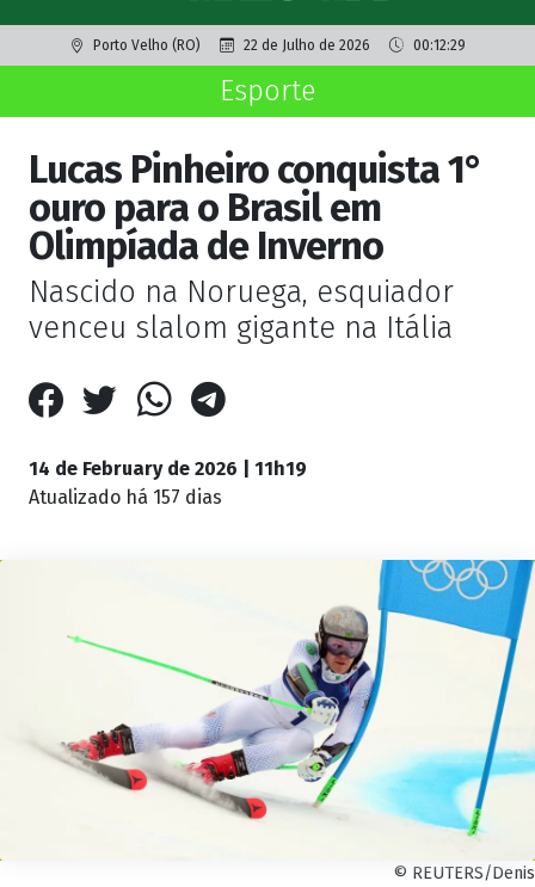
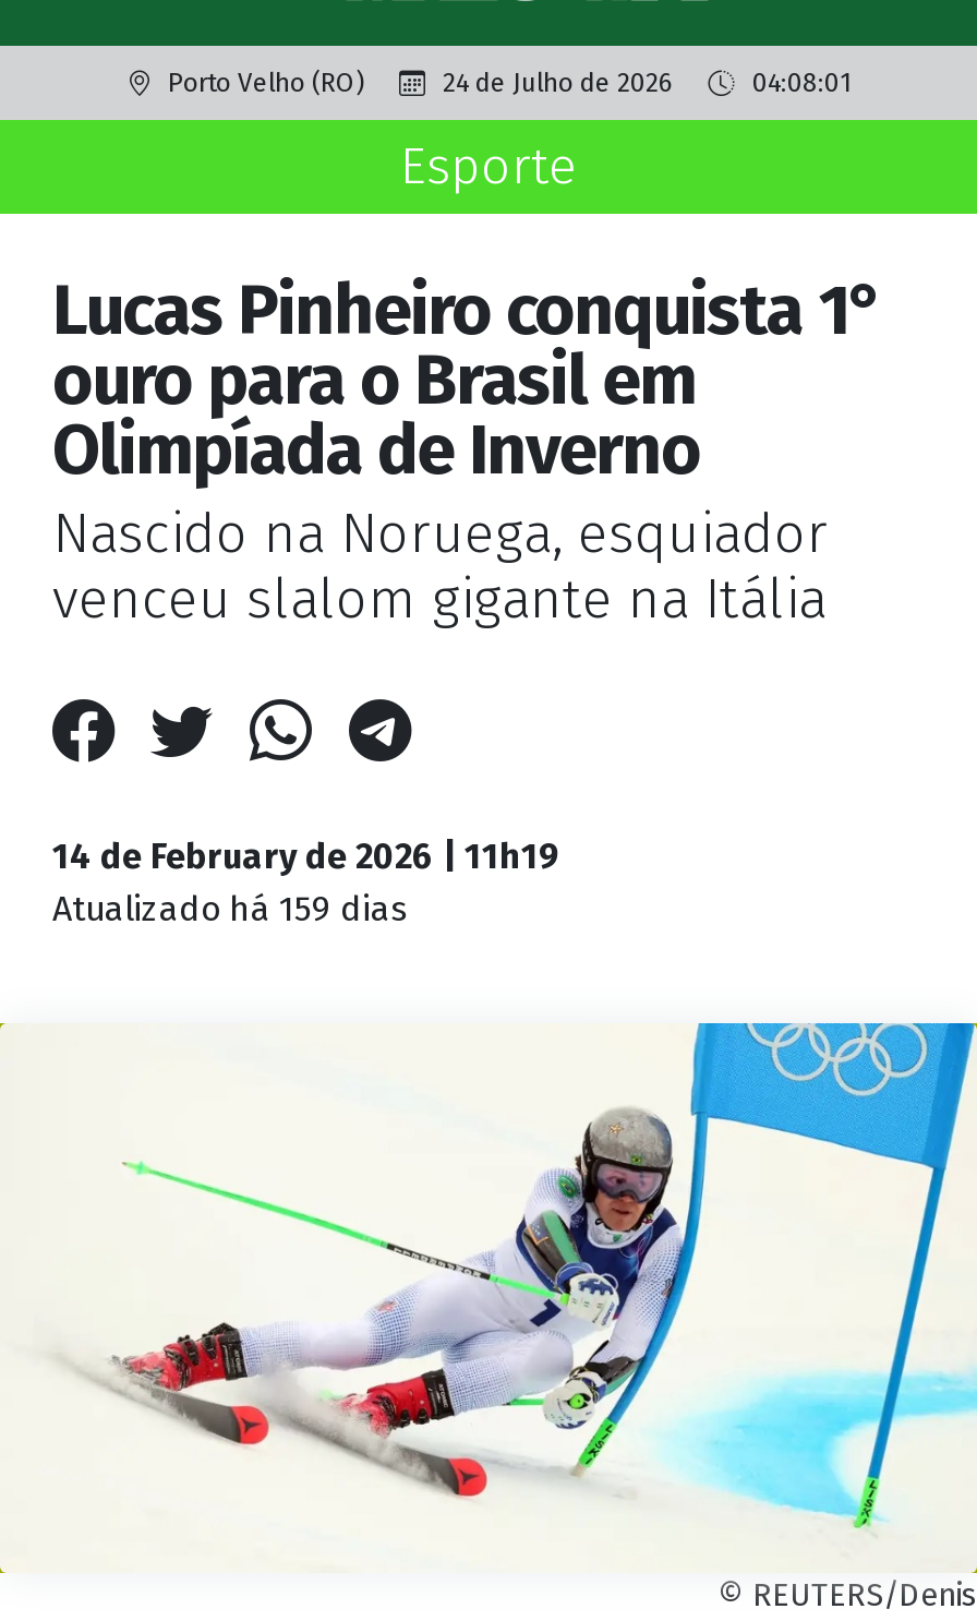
- 22 de Julho de 2026
+ 24 de Julho de 2026

- 00:12:29
+ 04:08:01

- Atualizado há 157 dias
+ Atualizado há 159 dias
